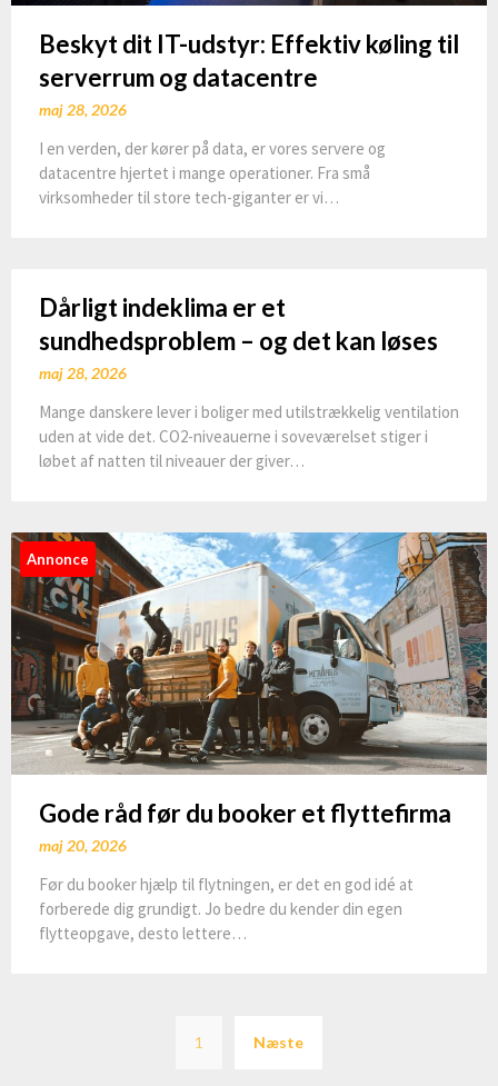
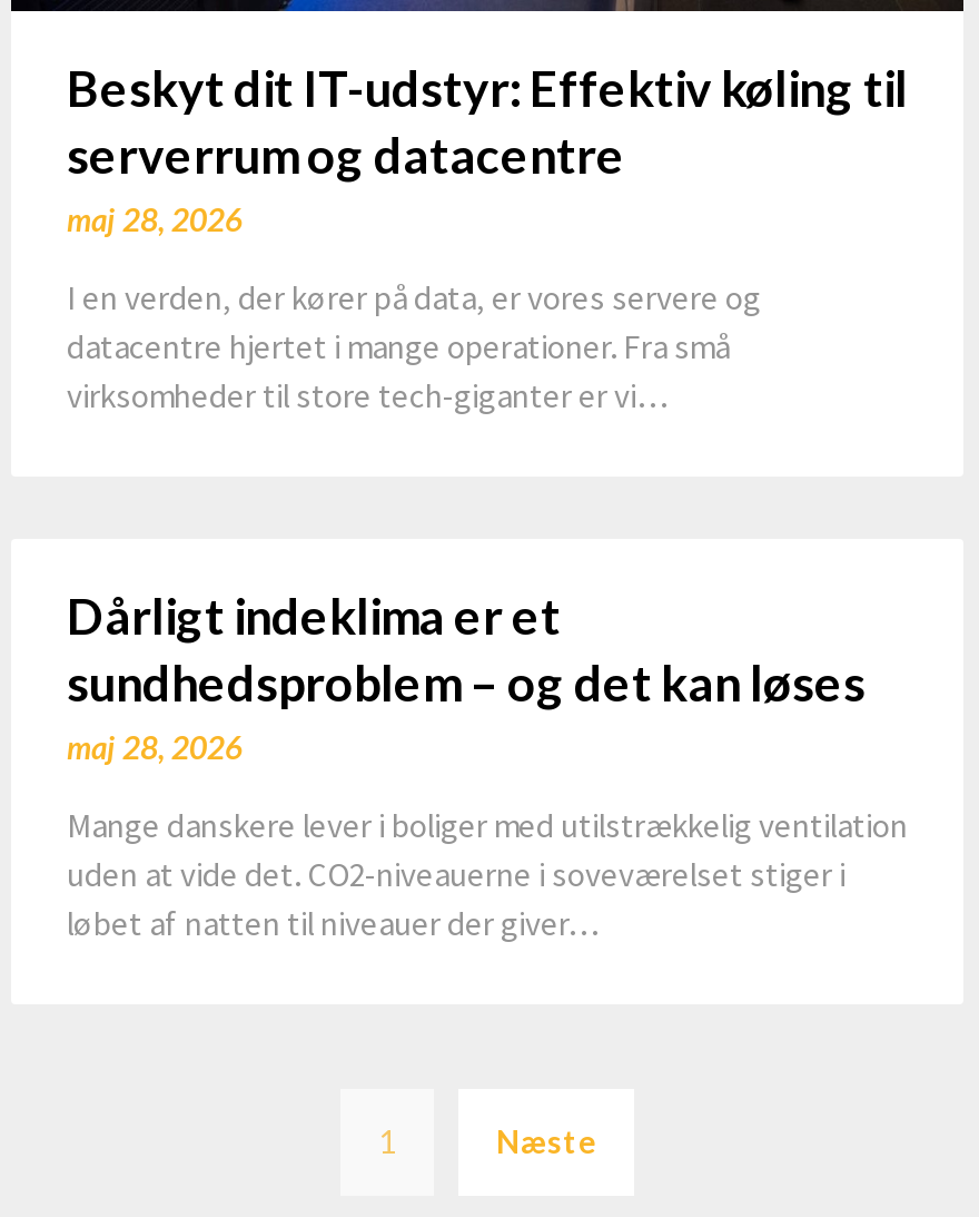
- [image]
- Annonce

- Gode råd før du booker et flyttefirma
- maj 20, 2026
- Før du booker hjælp til flytningen, er det en god idé at
- forberede dig grundigt. Jo bedre du kender din egen
- flytteopgave, desto lettere…
